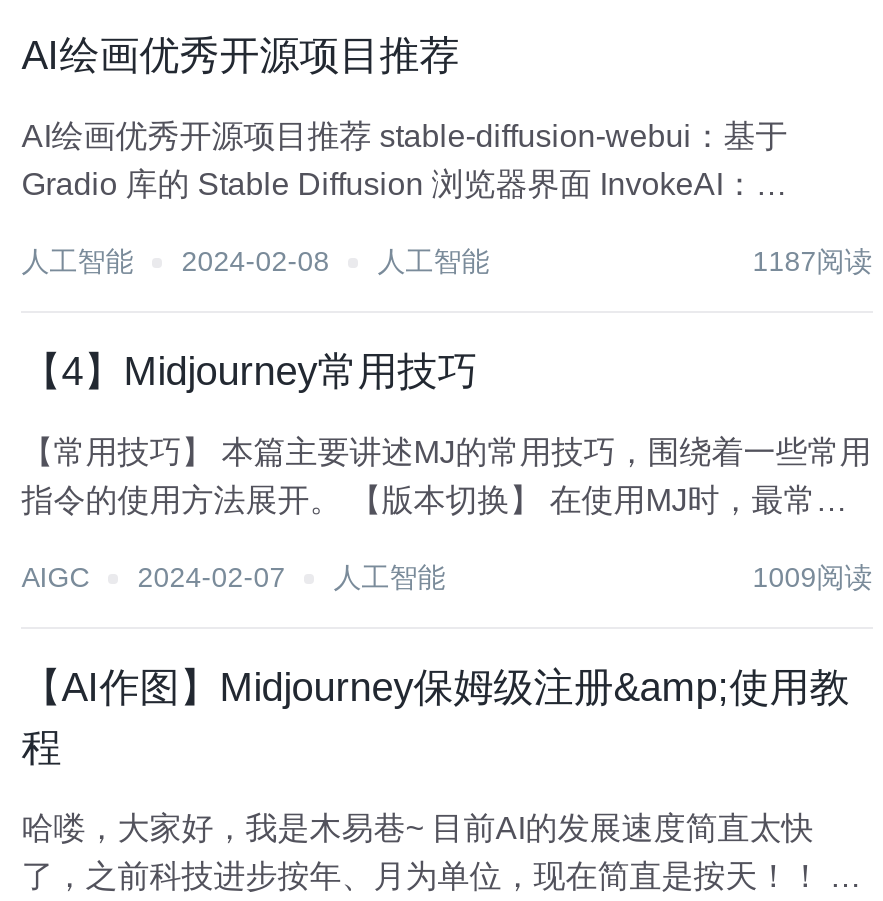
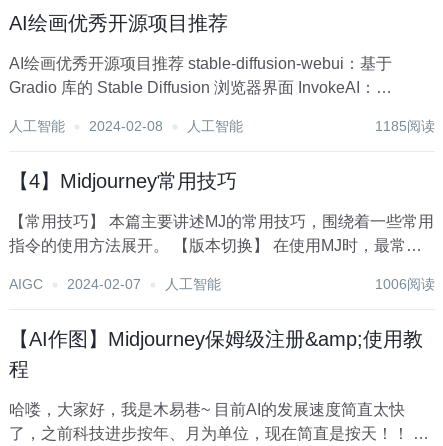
- 1187阅读
+ 1185阅读

- 1009阅读
+ 1006阅读
